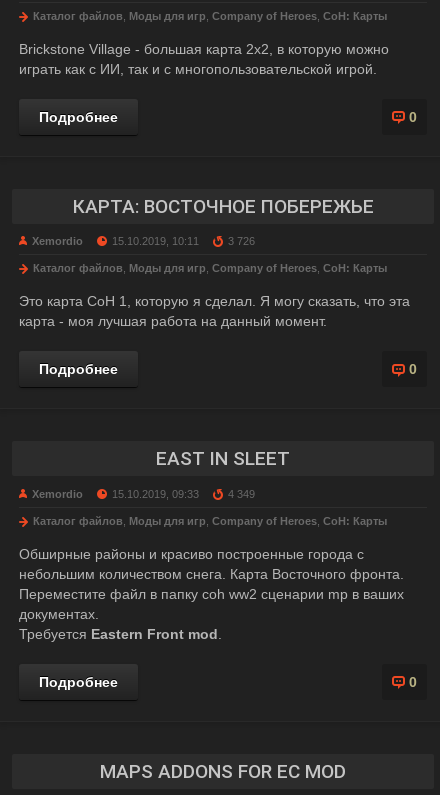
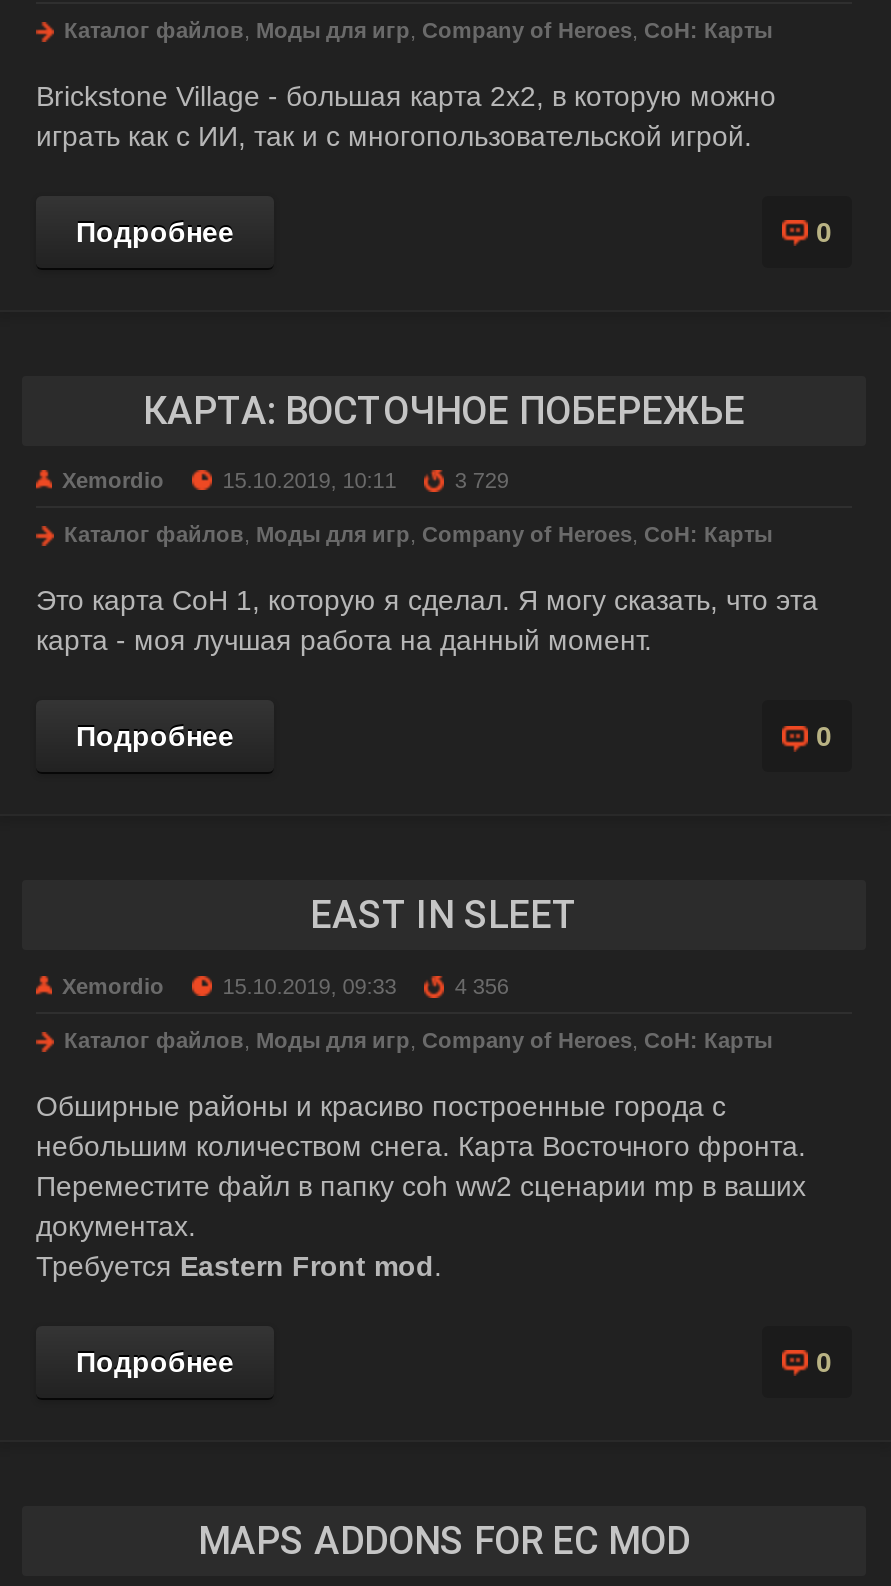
- 3 726
+ 3 729

- 4 349
+ 4 356
